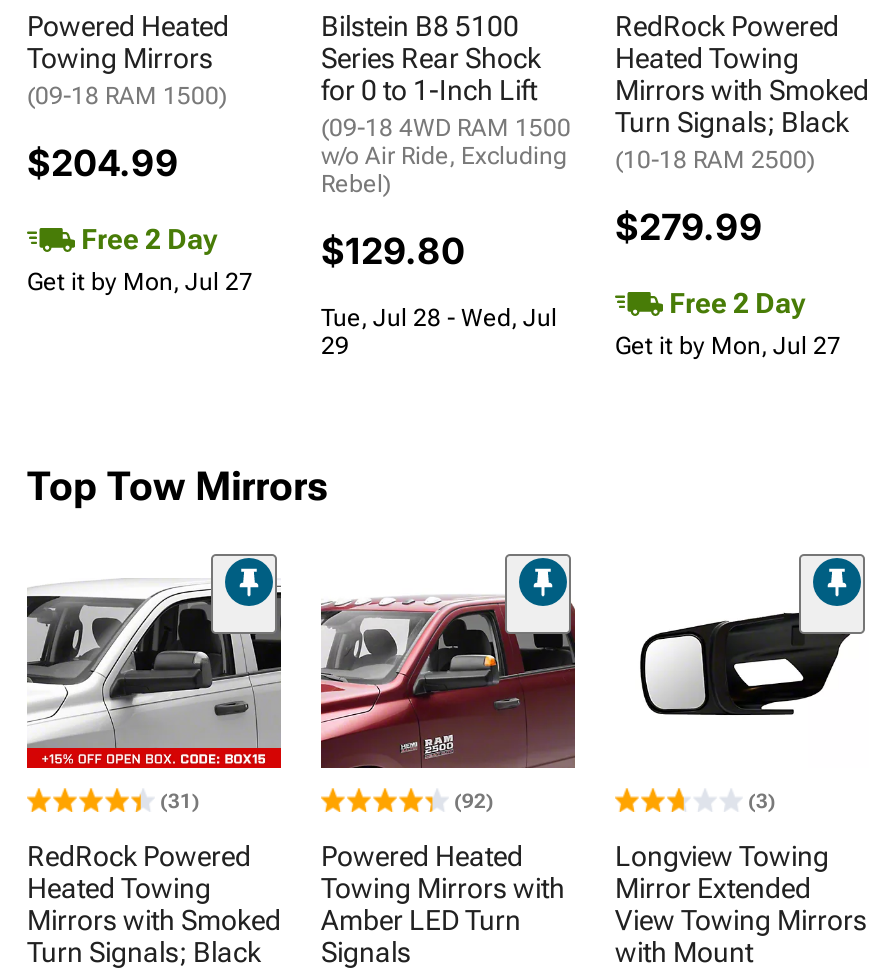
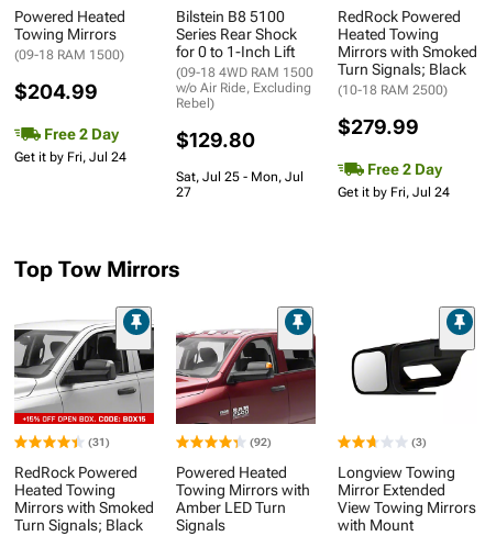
- Get it by Mon, Jul 27
+ Get it by Fri, Jul 24

- Tue, Jul 28 - Wed, Jul
+ Sat, Jul 25 - Mon, Jul

- 29
+ 27

- Get it by Mon, Jul 27
+ Get it by Fri, Jul 24
